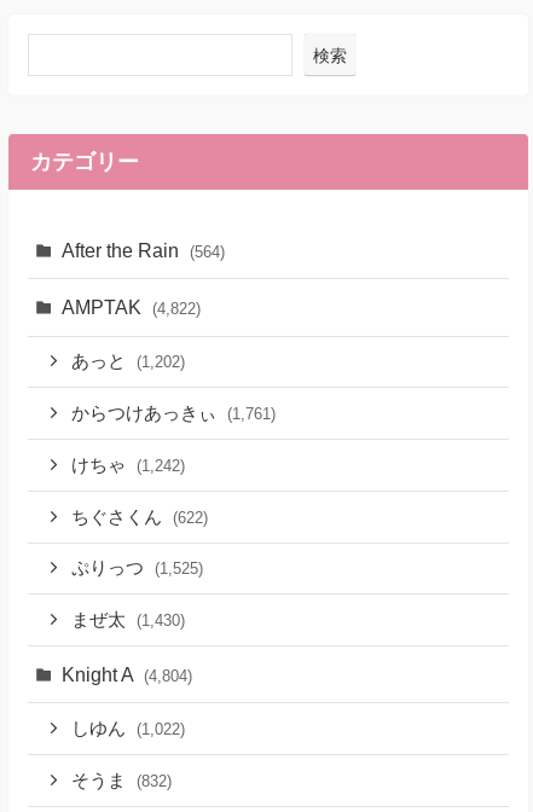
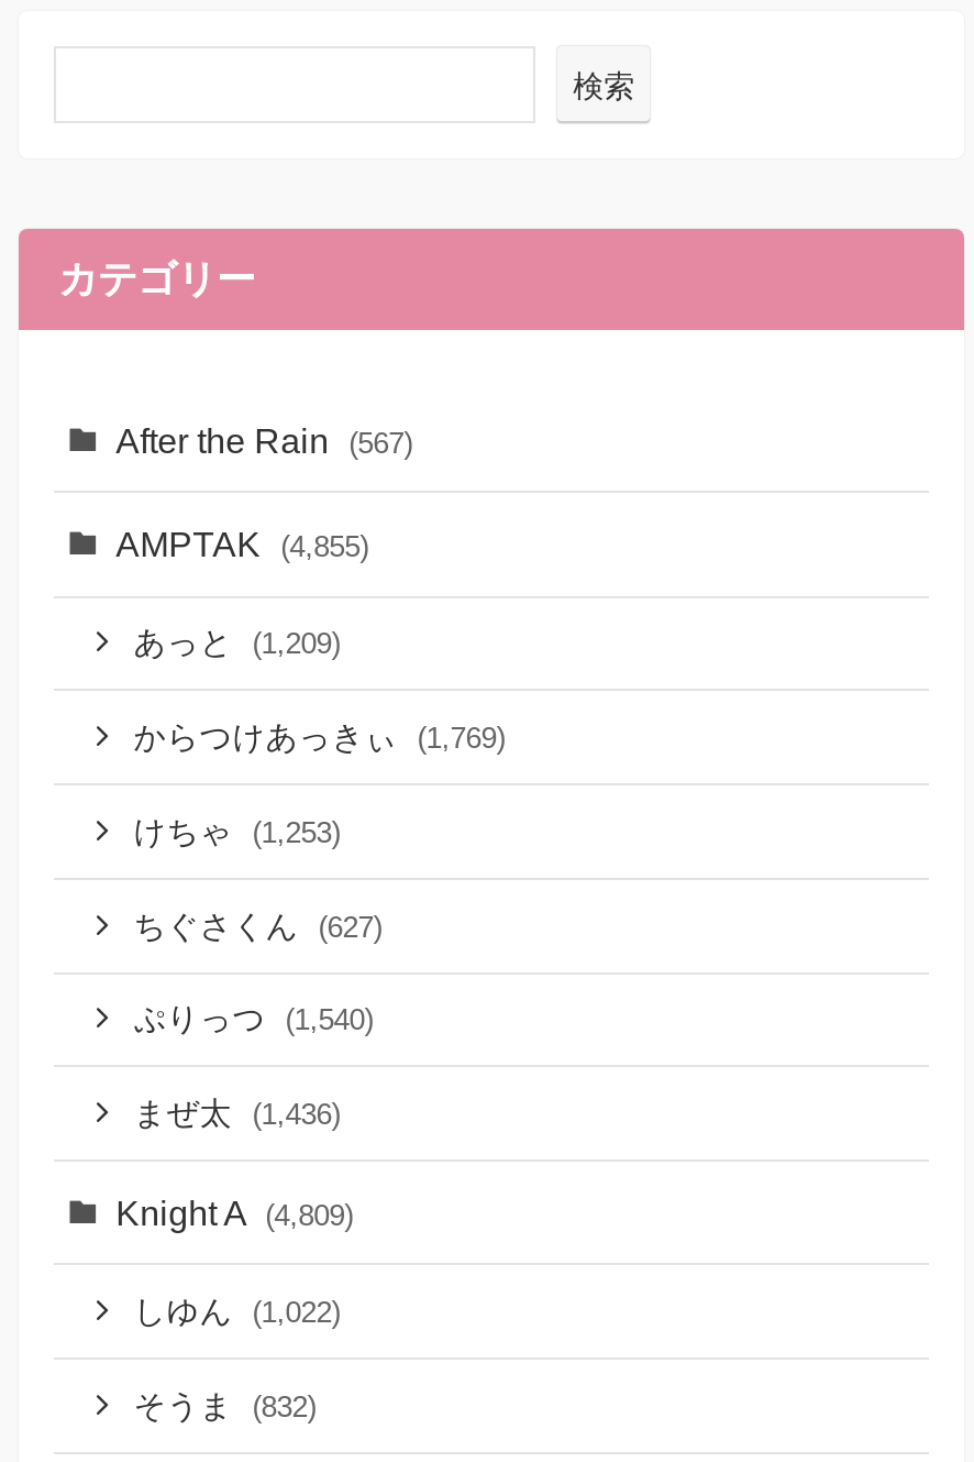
- After the Rain (564)
+ After the Rain (567)

- AMPTAK (4,822)
+ AMPTAK (4,855)

- あっと (1,202)
+ あっと (1,209)

- からつけあっきぃ (1,761)
+ からつけあっきぃ (1,769)

- けちゃ (1,242)
+ けちゃ (1,253)

- ちぐさくん (622)
+ ちぐさくん (627)

- ぷりっつ (1,525)
+ ぷりっつ (1,540)

- まぜ太 (1,430)
+ まぜ太 (1,436)

- Knight A (4,804)
+ Knight A (4,809)
